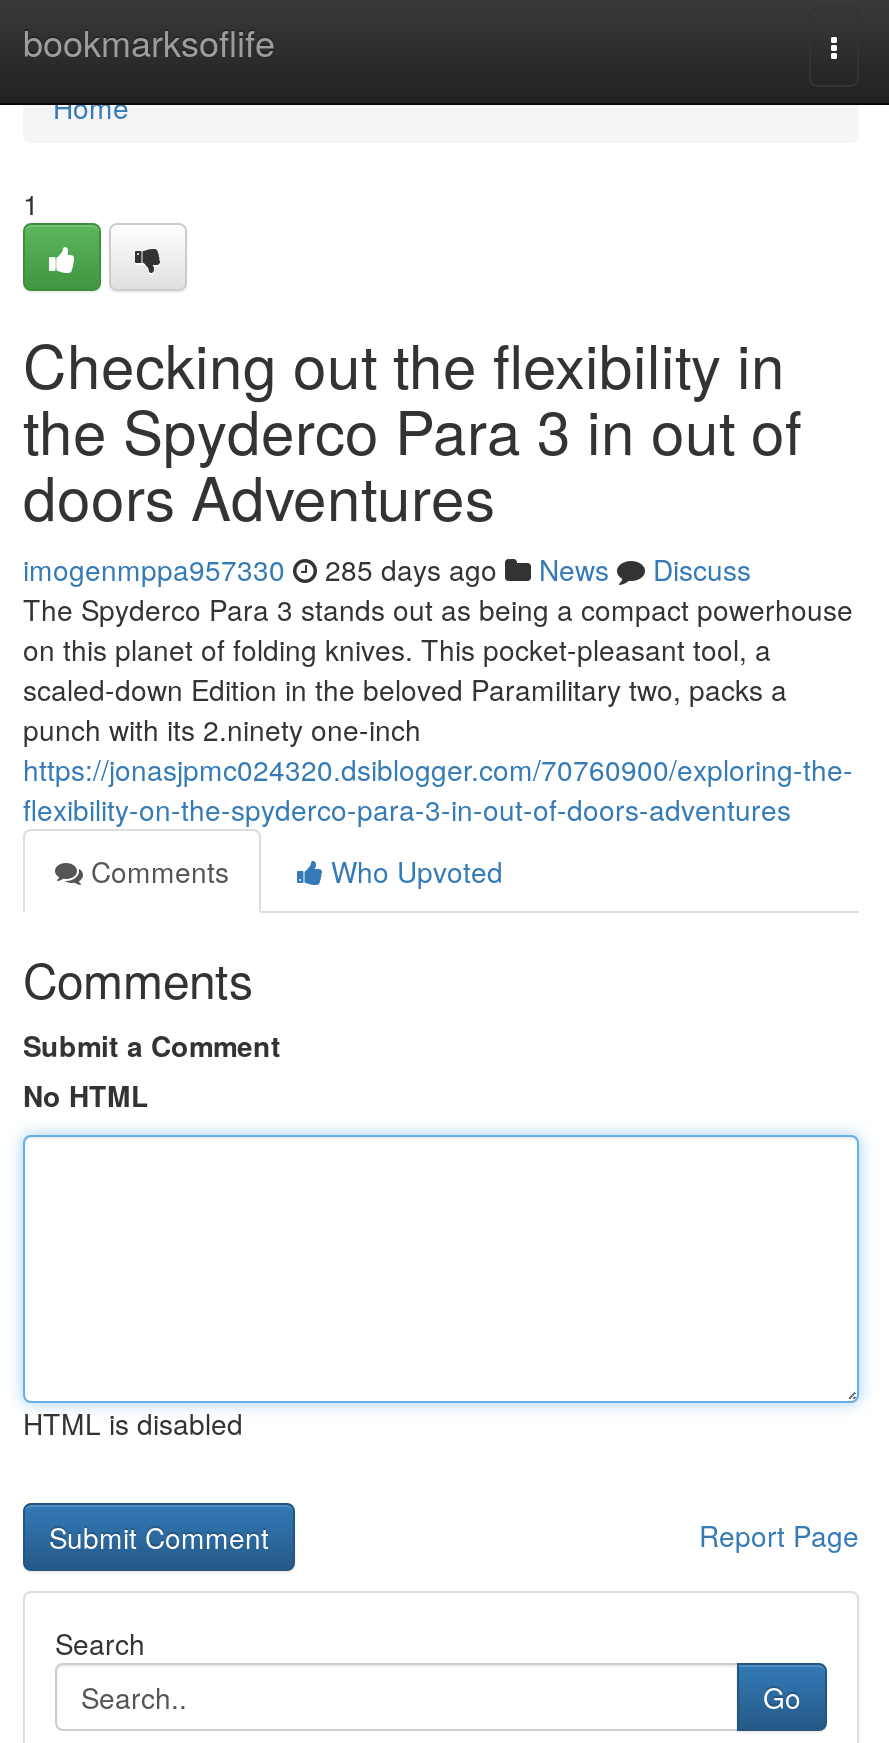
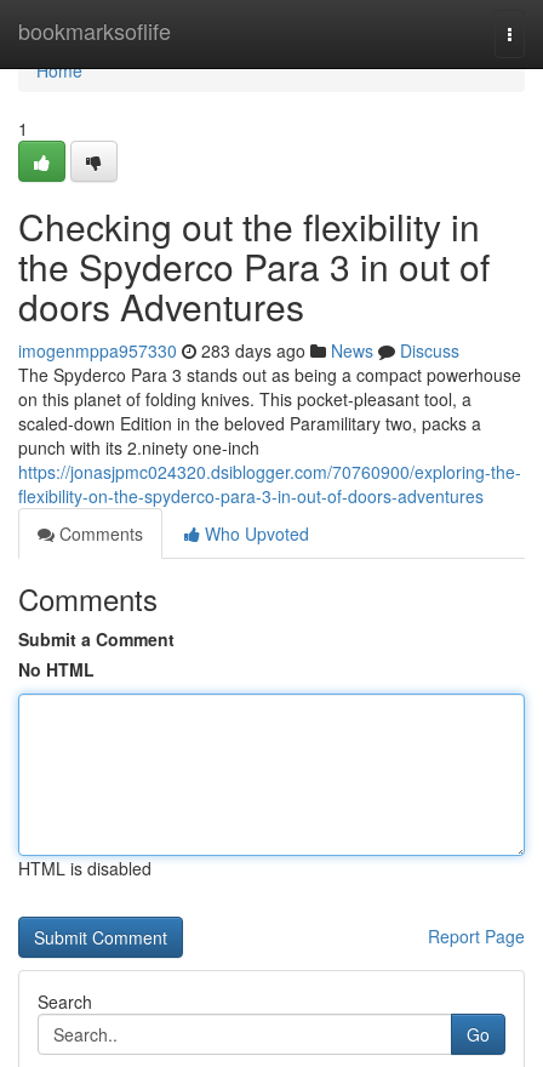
- imogenmppa957330 285 days ago News Discuss
+ imogenmppa957330 283 days ago News Discuss
